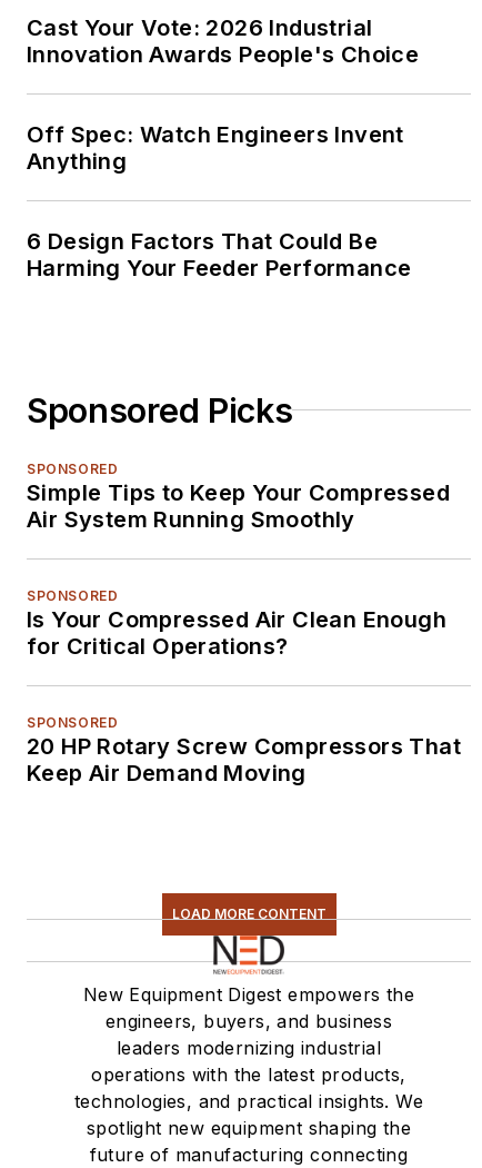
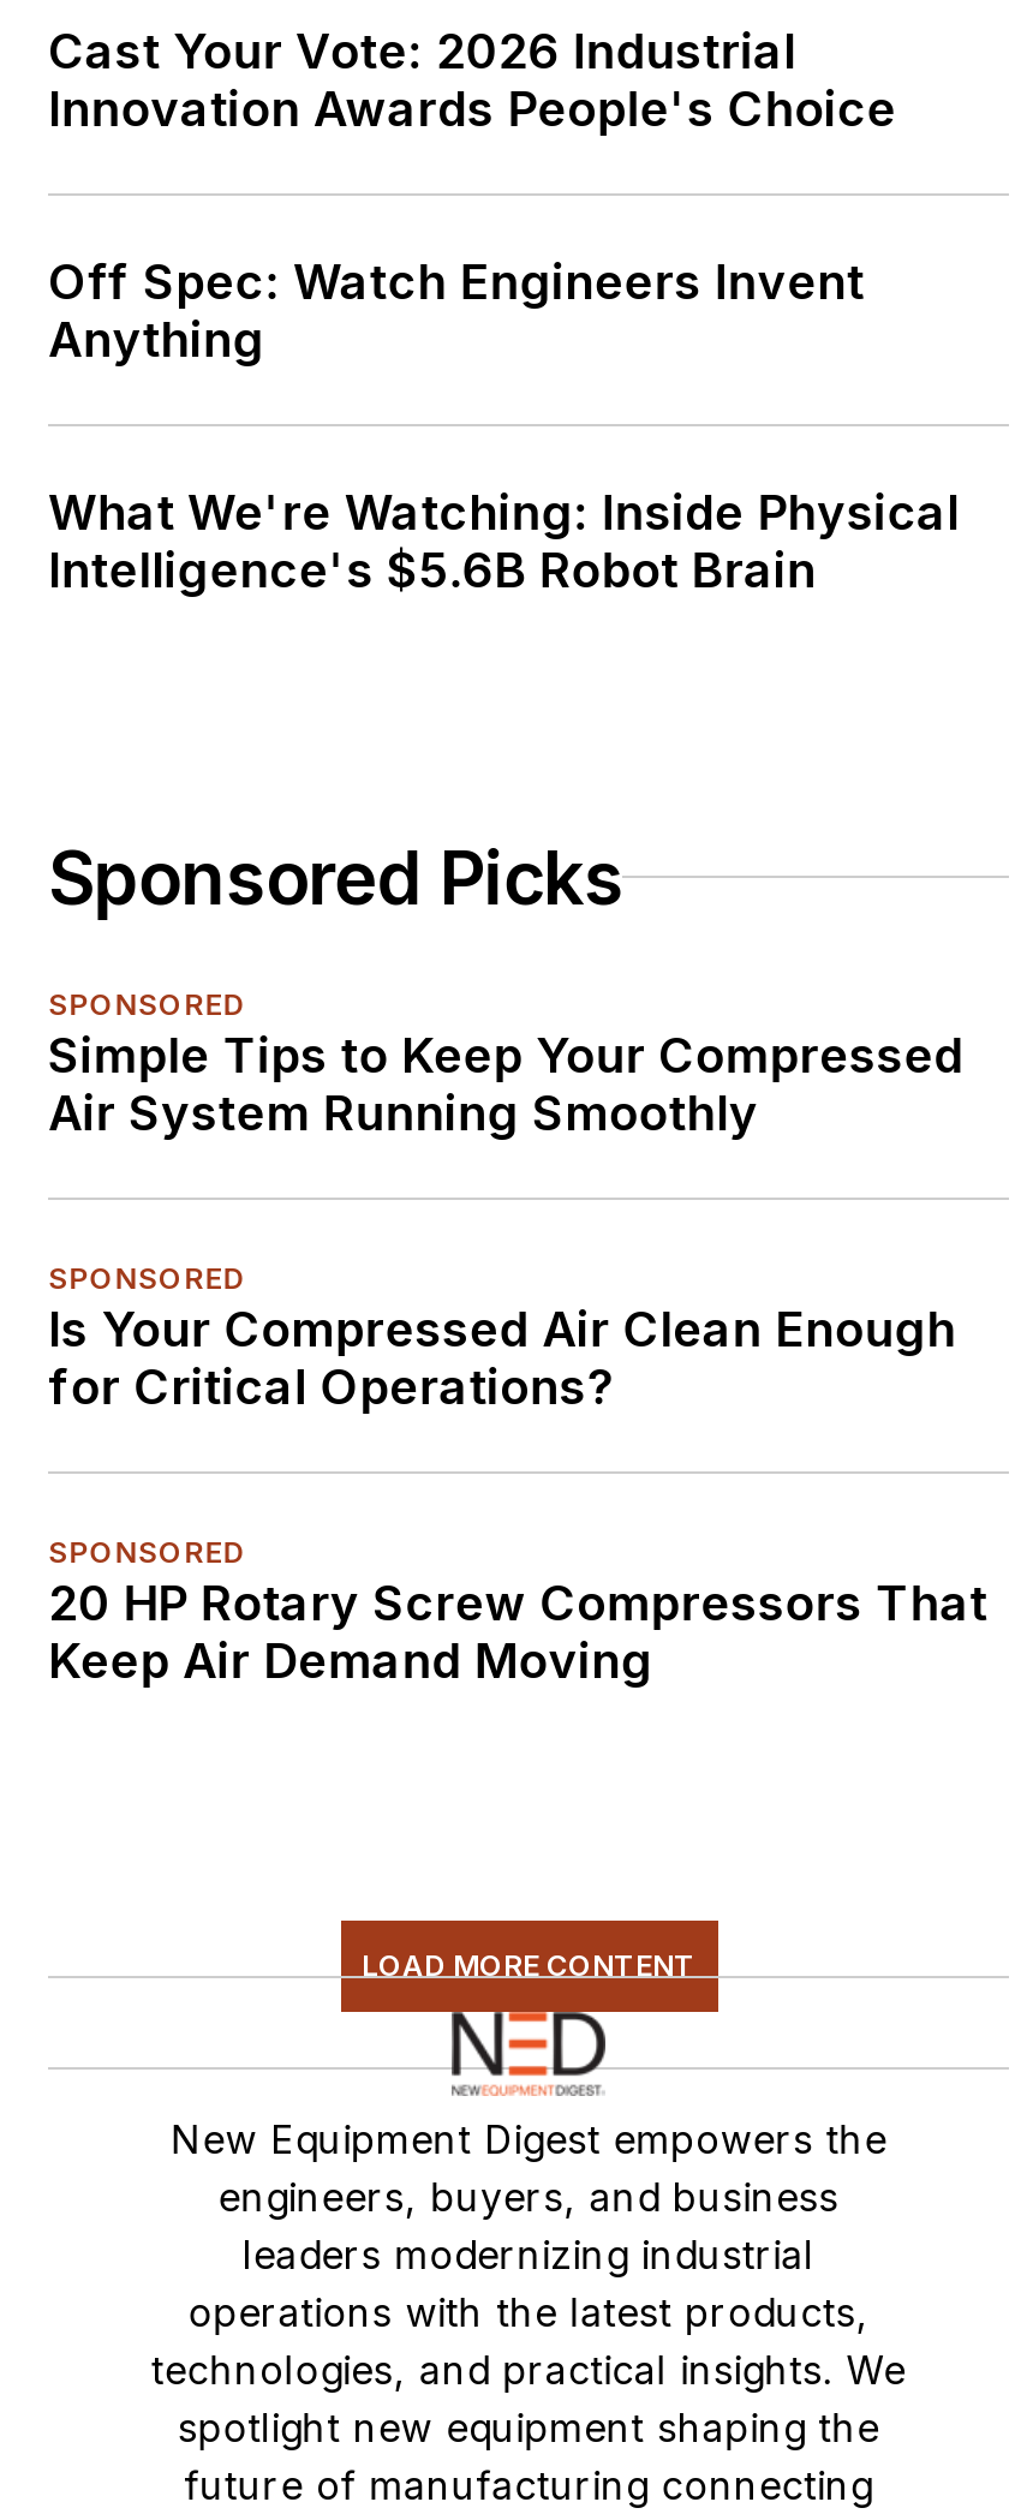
- 6 Design Factors That Could Be
- Harming Your Feeder Performance
+ What We're Watching: Inside Physical
+ Intelligence's $5.6B Robot Brain
